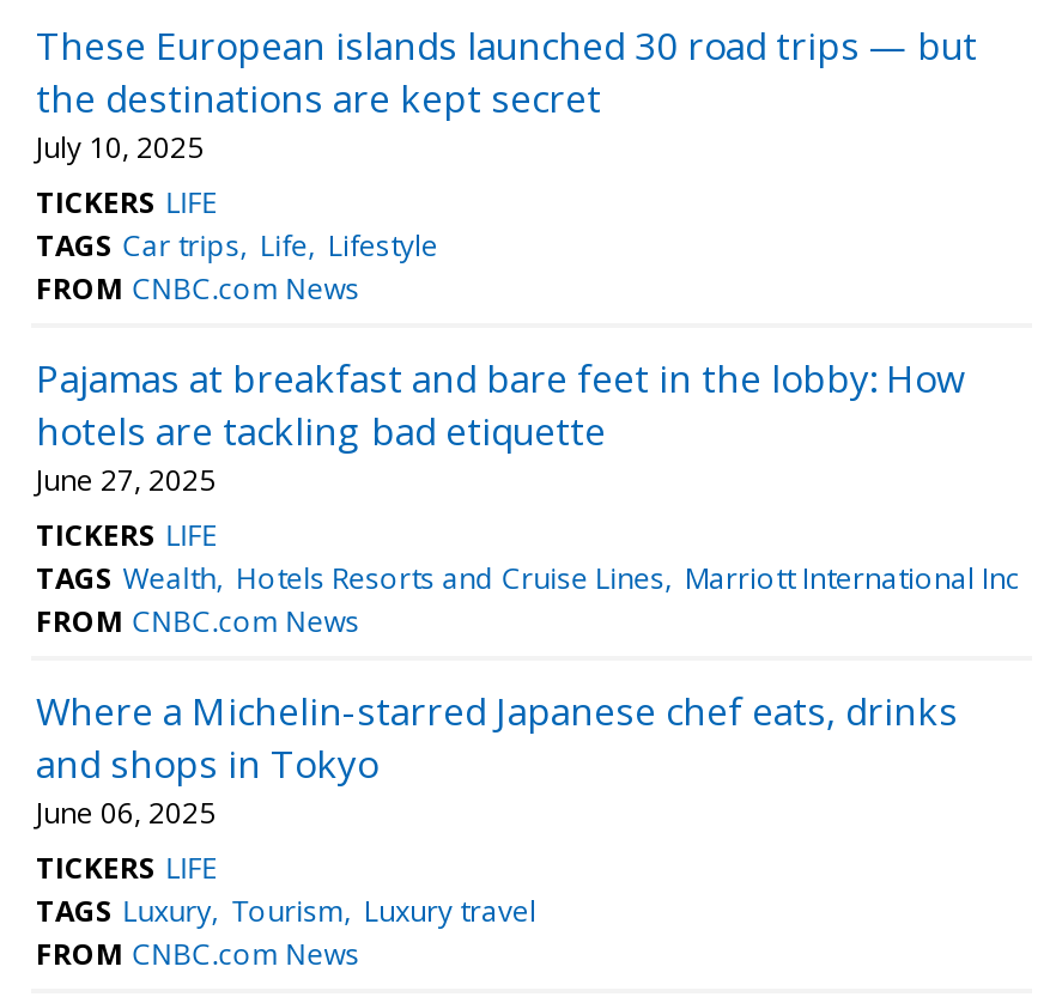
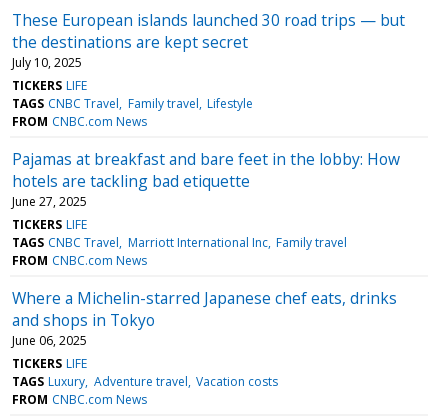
- TAGS Car trips Life Lifestyle
+ TAGS CNBC Travel Family travel Lifestyle

- TAGS Wealth Hotels Resorts and Cruise Lines Marriott International Inc
+ TAGS CNBC Travel Marriott International Inc Family travel

- TAGS Luxury Tourism Luxury travel
+ TAGS Luxury Adventure travel Vacation costs
